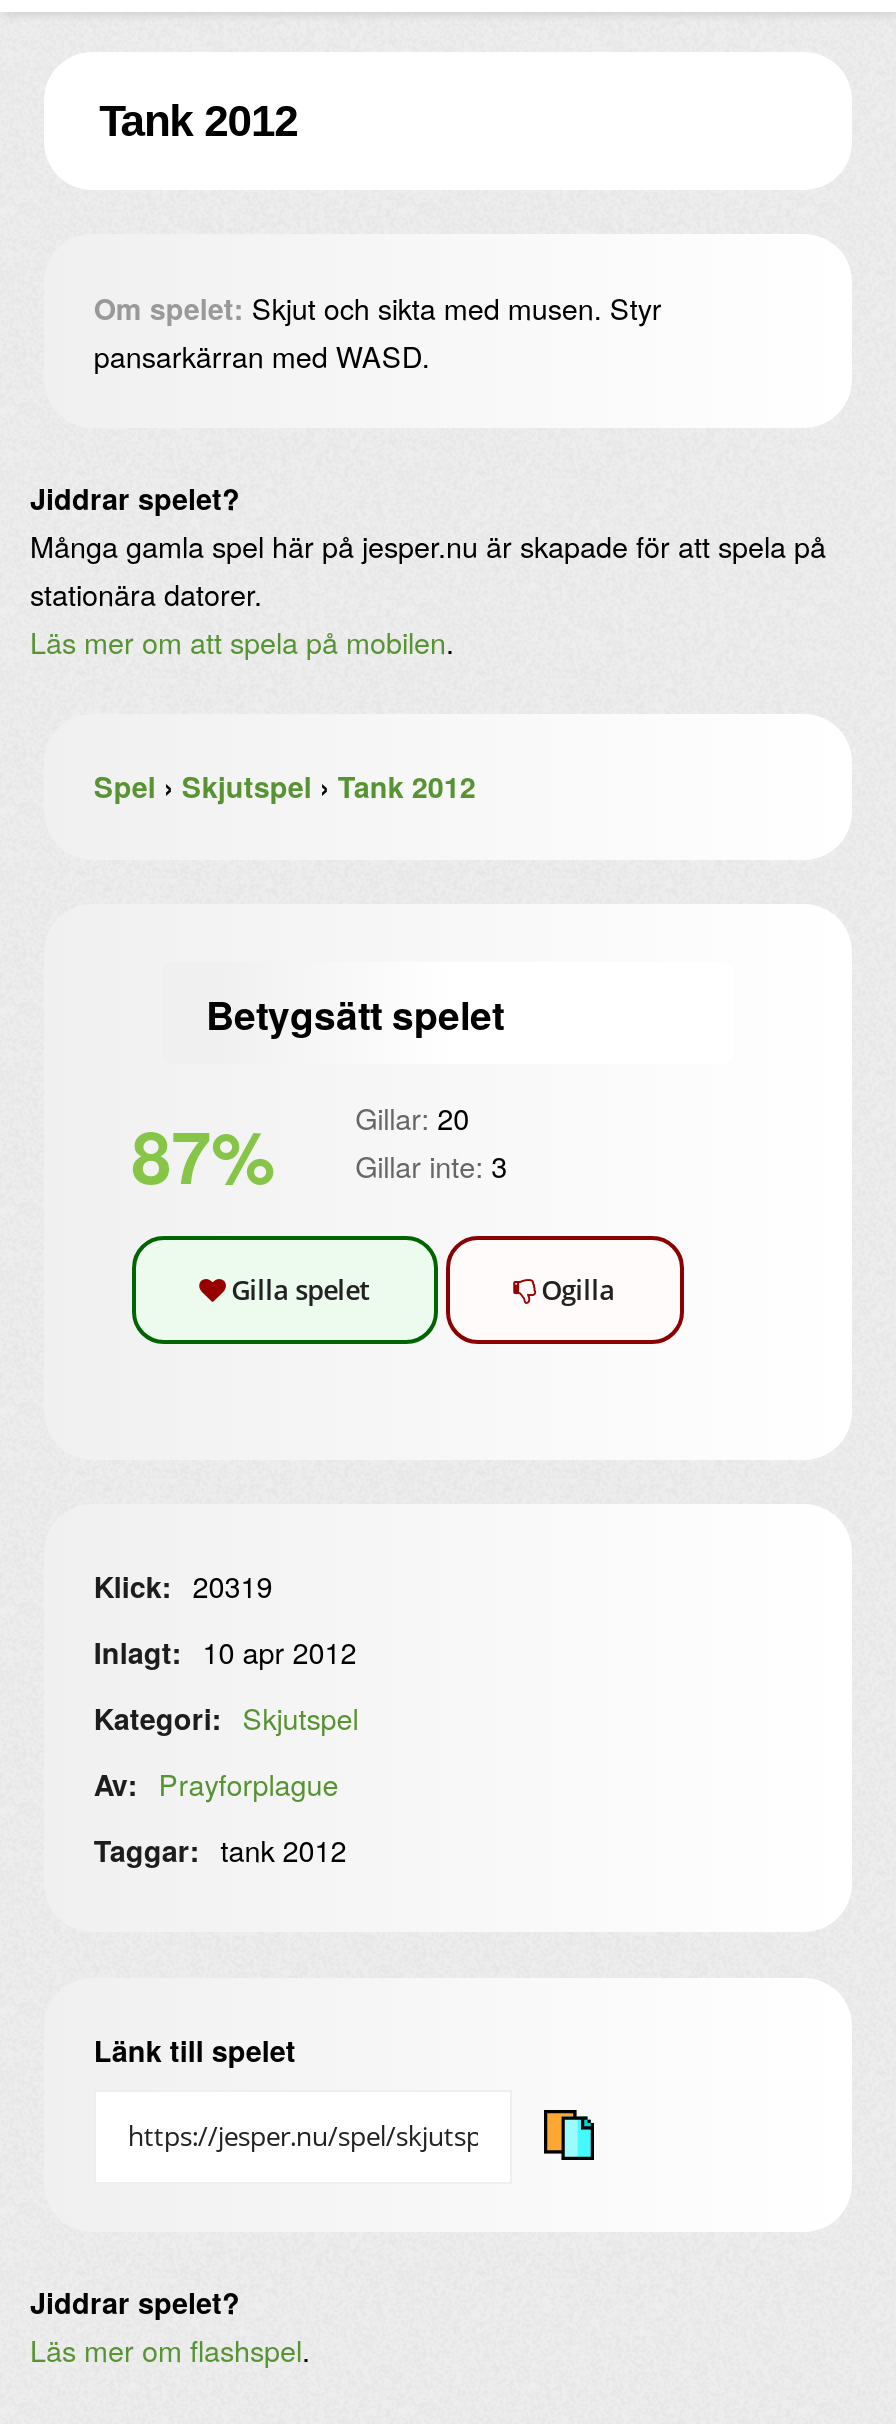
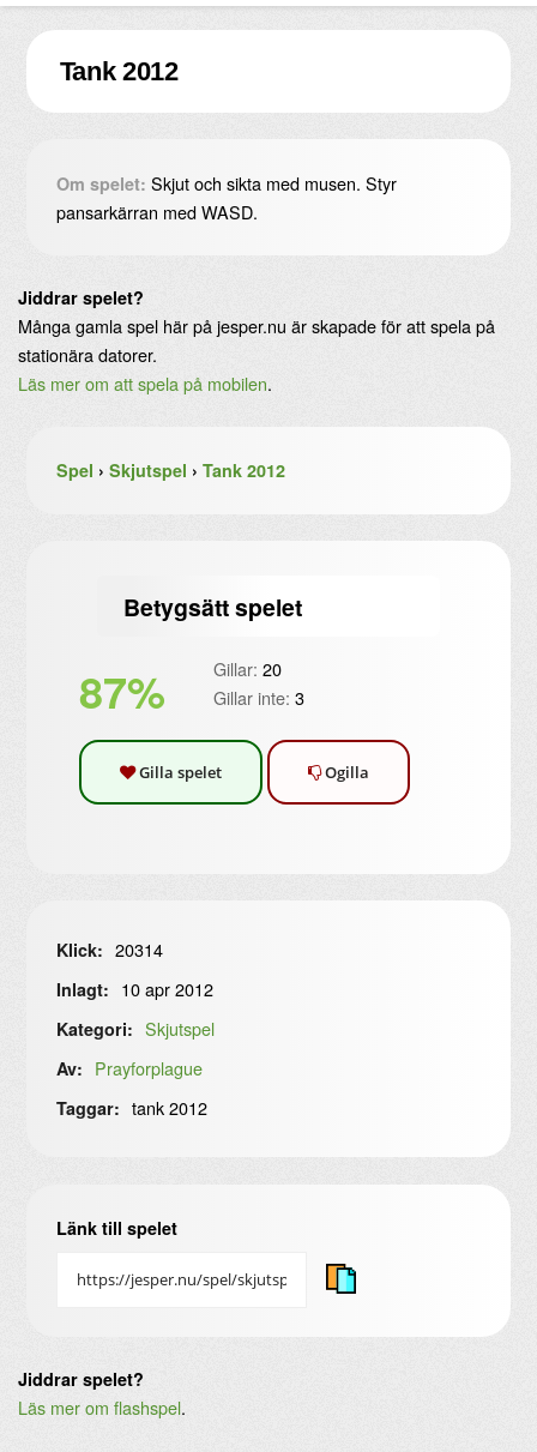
- Klick: 20319
+ Klick: 20314
